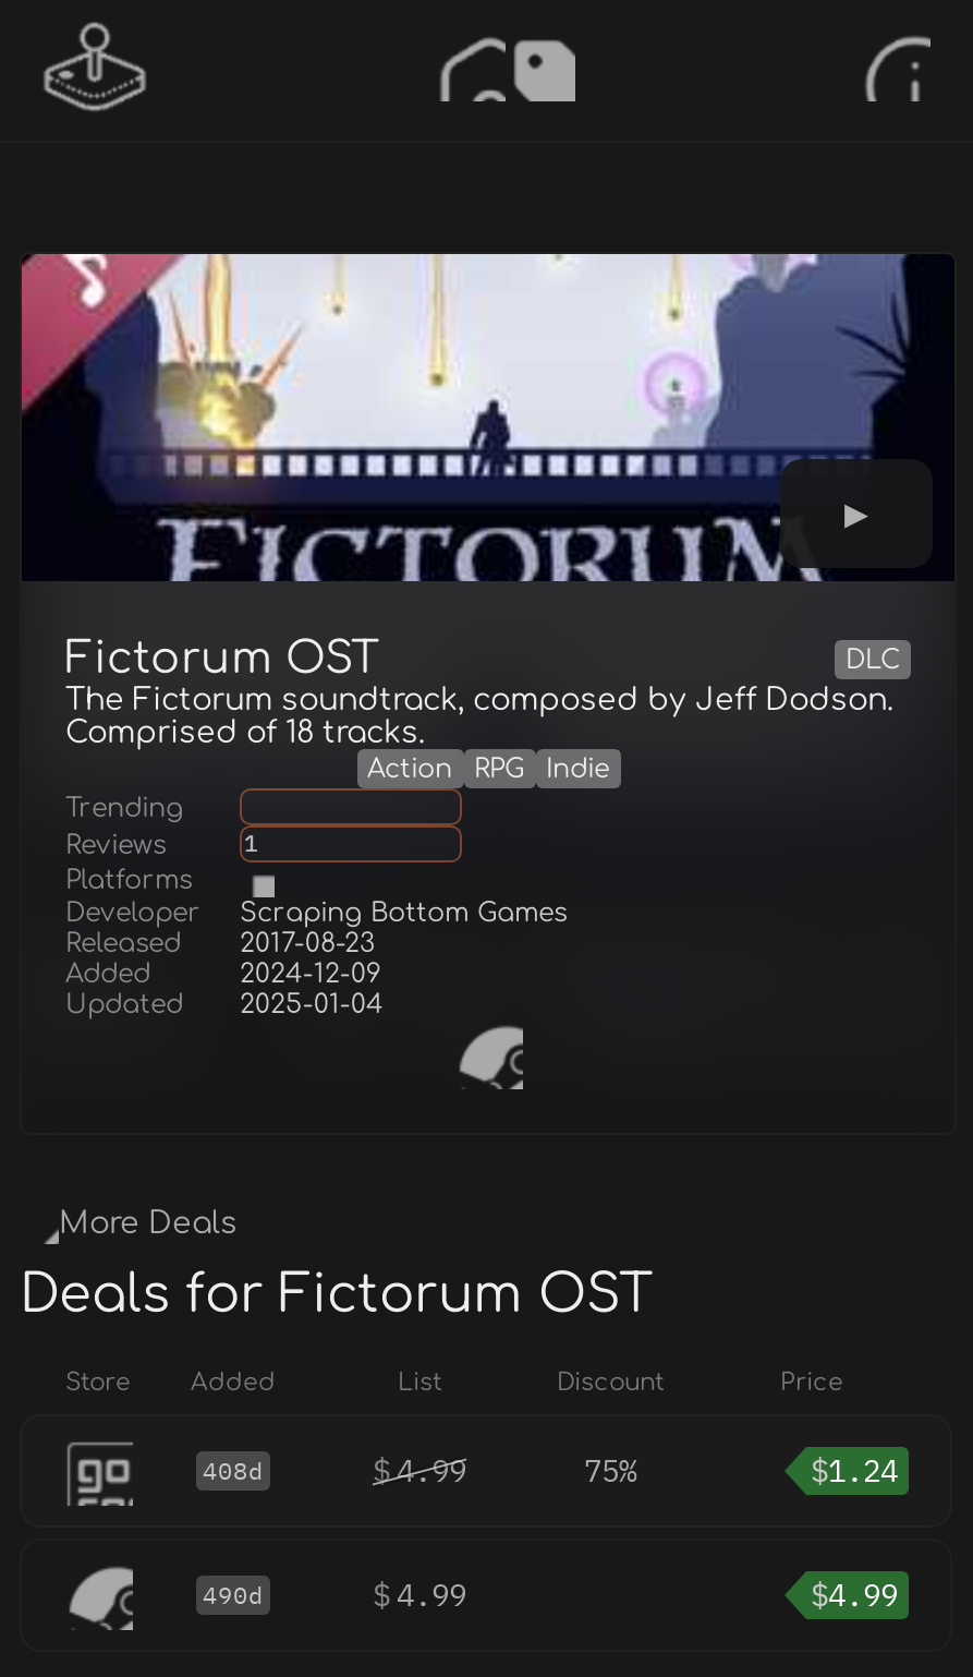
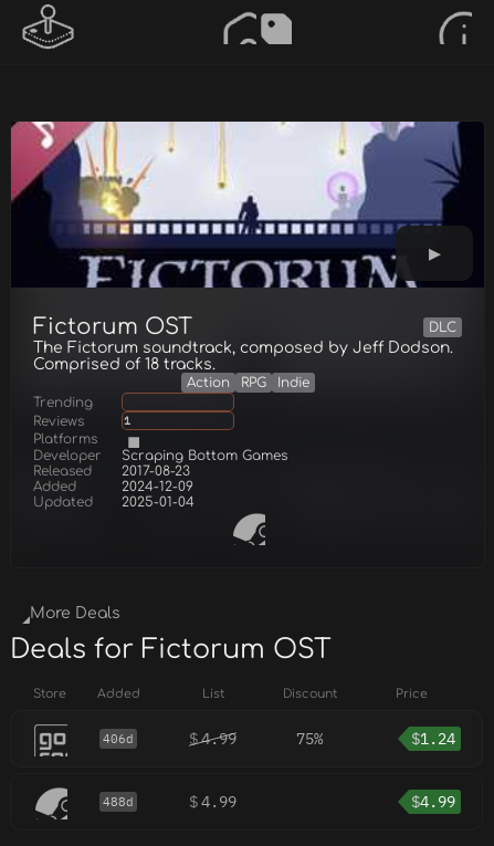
- 408d
+ 406d

- 490d
+ 488d
